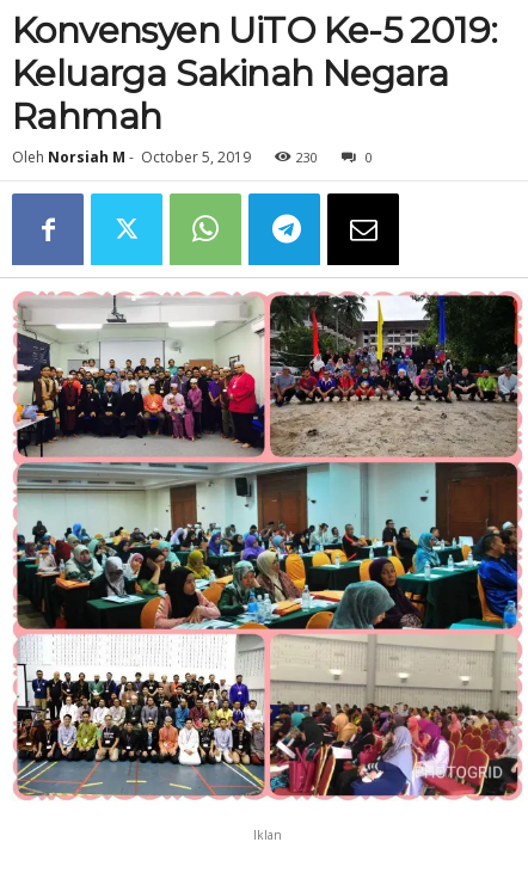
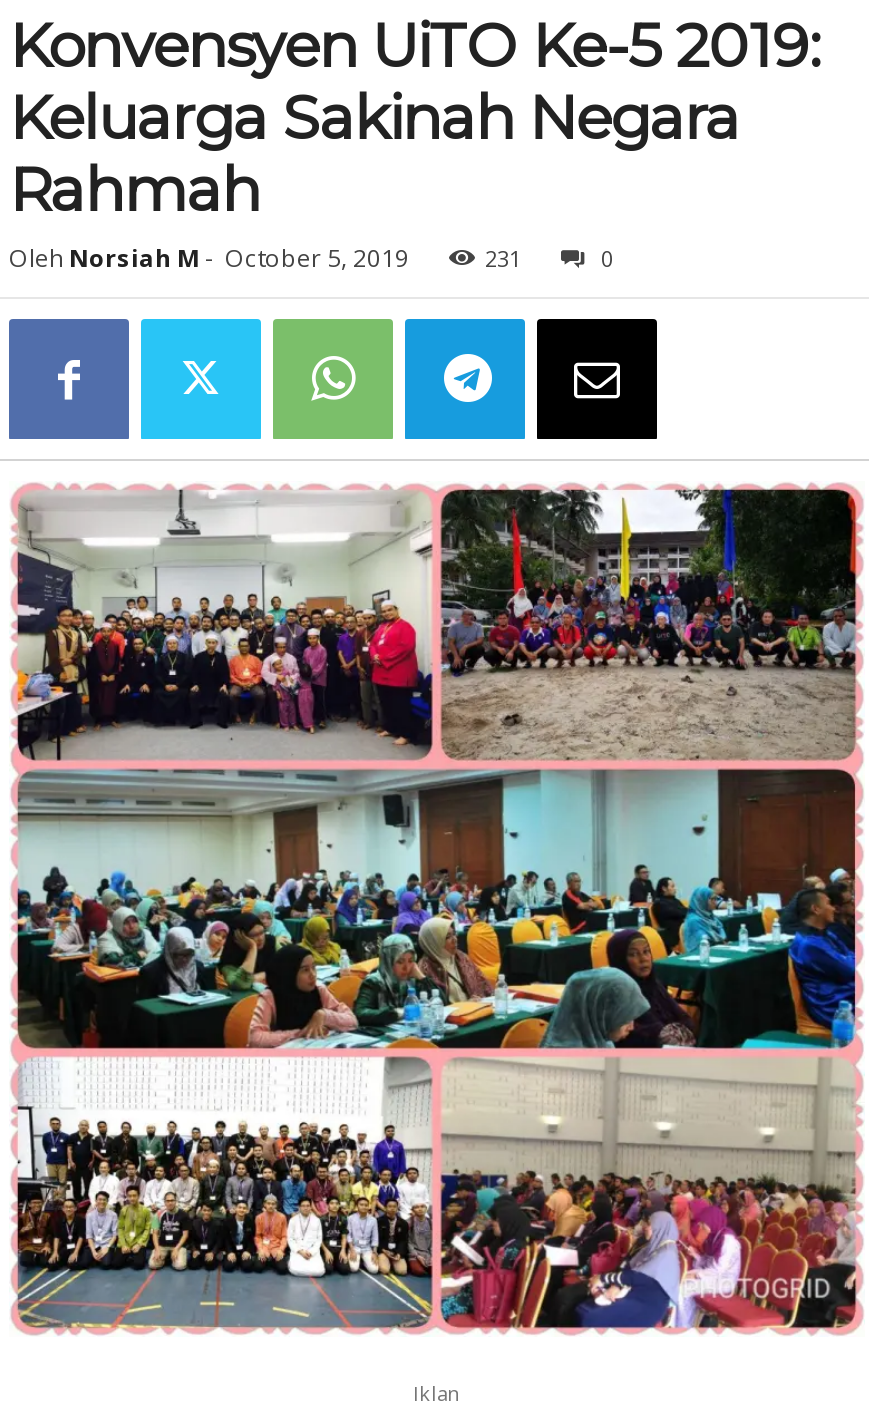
- 230
+ 231
